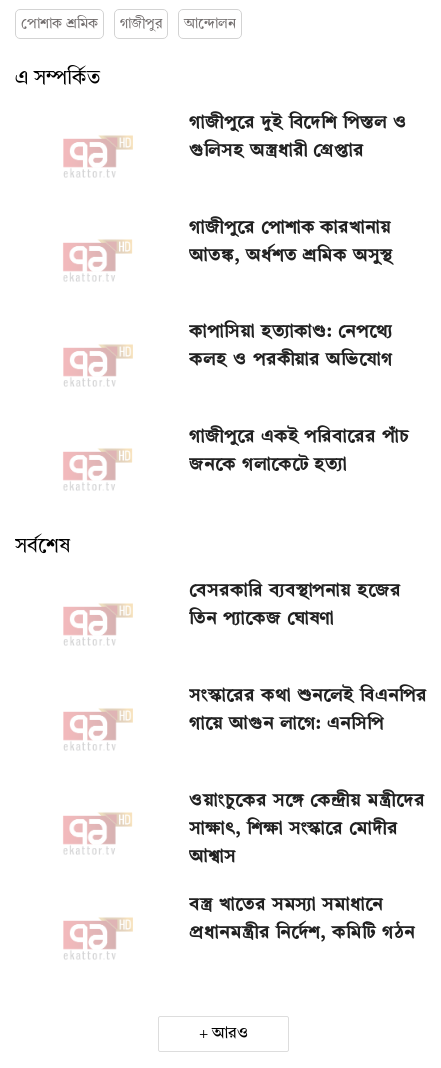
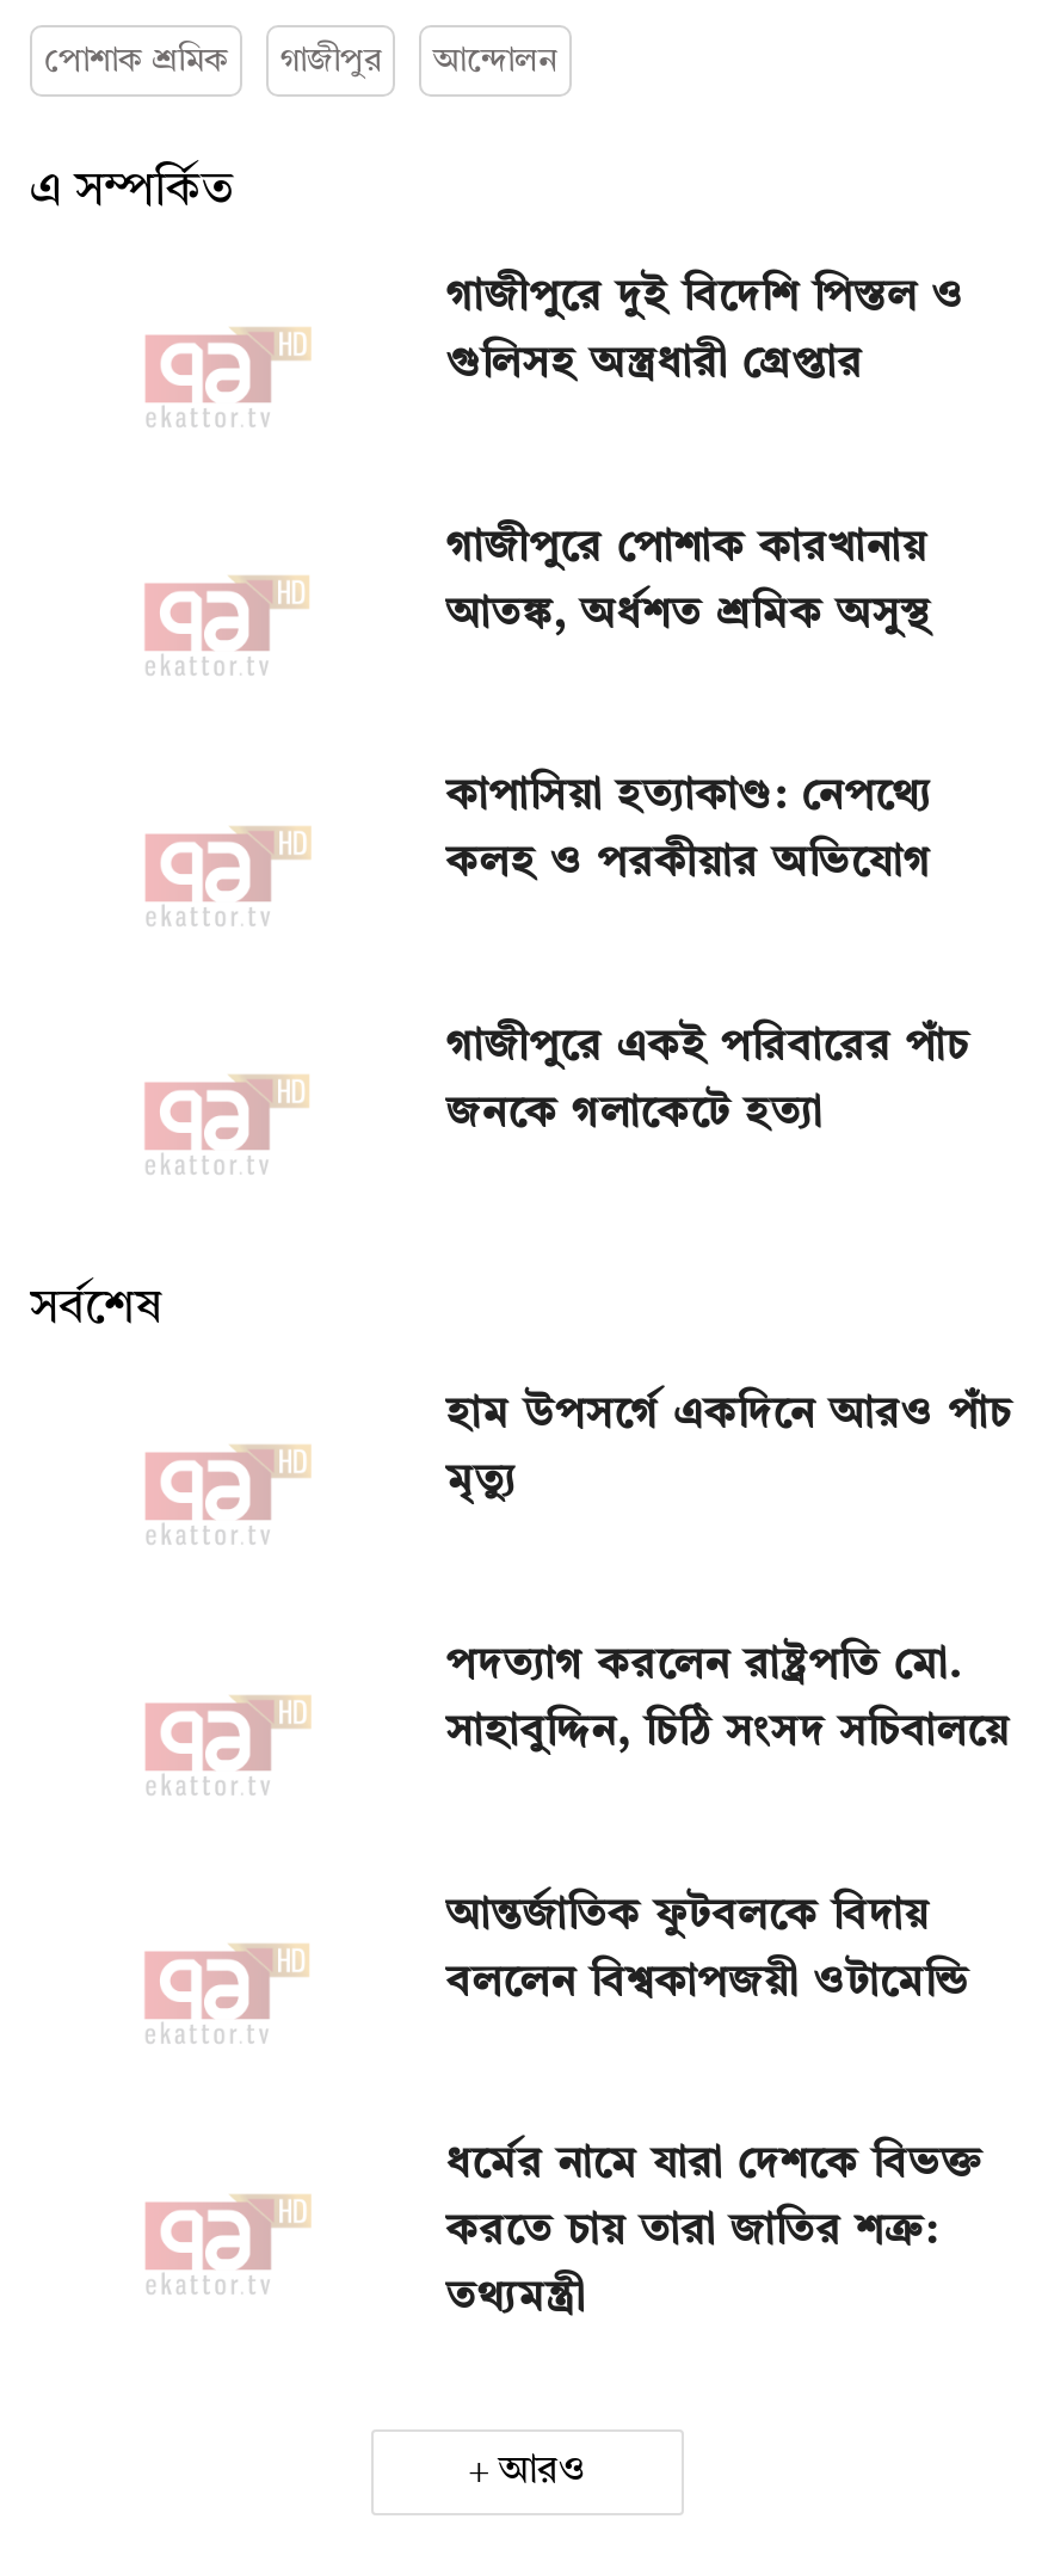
- বেসরকারি ব্যবস্থাপনায় হজের
+ হাম উপসর্গে একদিনে আরও পাঁচ

- তিন প্যাকেজ ঘোষণা
+ মৃত্যু

- সংস্কারের কথা শুনলেই বিএনপির
+ পদত্যাগ করলেন রাষ্ট্রপতি মো.

- গায়ে আগুন লাগে: এনসিপি
+ সাহাবুদ্দিন, চিঠি সংসদ সচিবালয়ে

- ওয়াংচুকের সঙ্গে কেন্দ্রীয় মন্ত্রীদের
+ আন্তর্জাতিক ফুটবলকে বিদায়

- সাক্ষাৎ, শিক্ষা সংস্কারে মোদীর
+ বললেন বিশ্বকাপজয়ী ওটামেন্ডি

- আশ্বাস
+ ধর্মের নামে যারা দেশকে বিভক্ত

- বস্ত্র খাতের সমস্যা সমাধানে
+ করতে চায় তারা জাতির শত্রু:

- প্রধানমন্ত্রীর নির্দেশ, কমিটি গঠন
+ তথ্যমন্ত্রী
